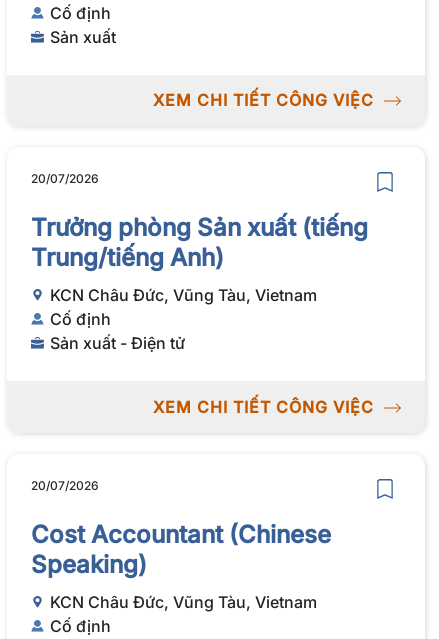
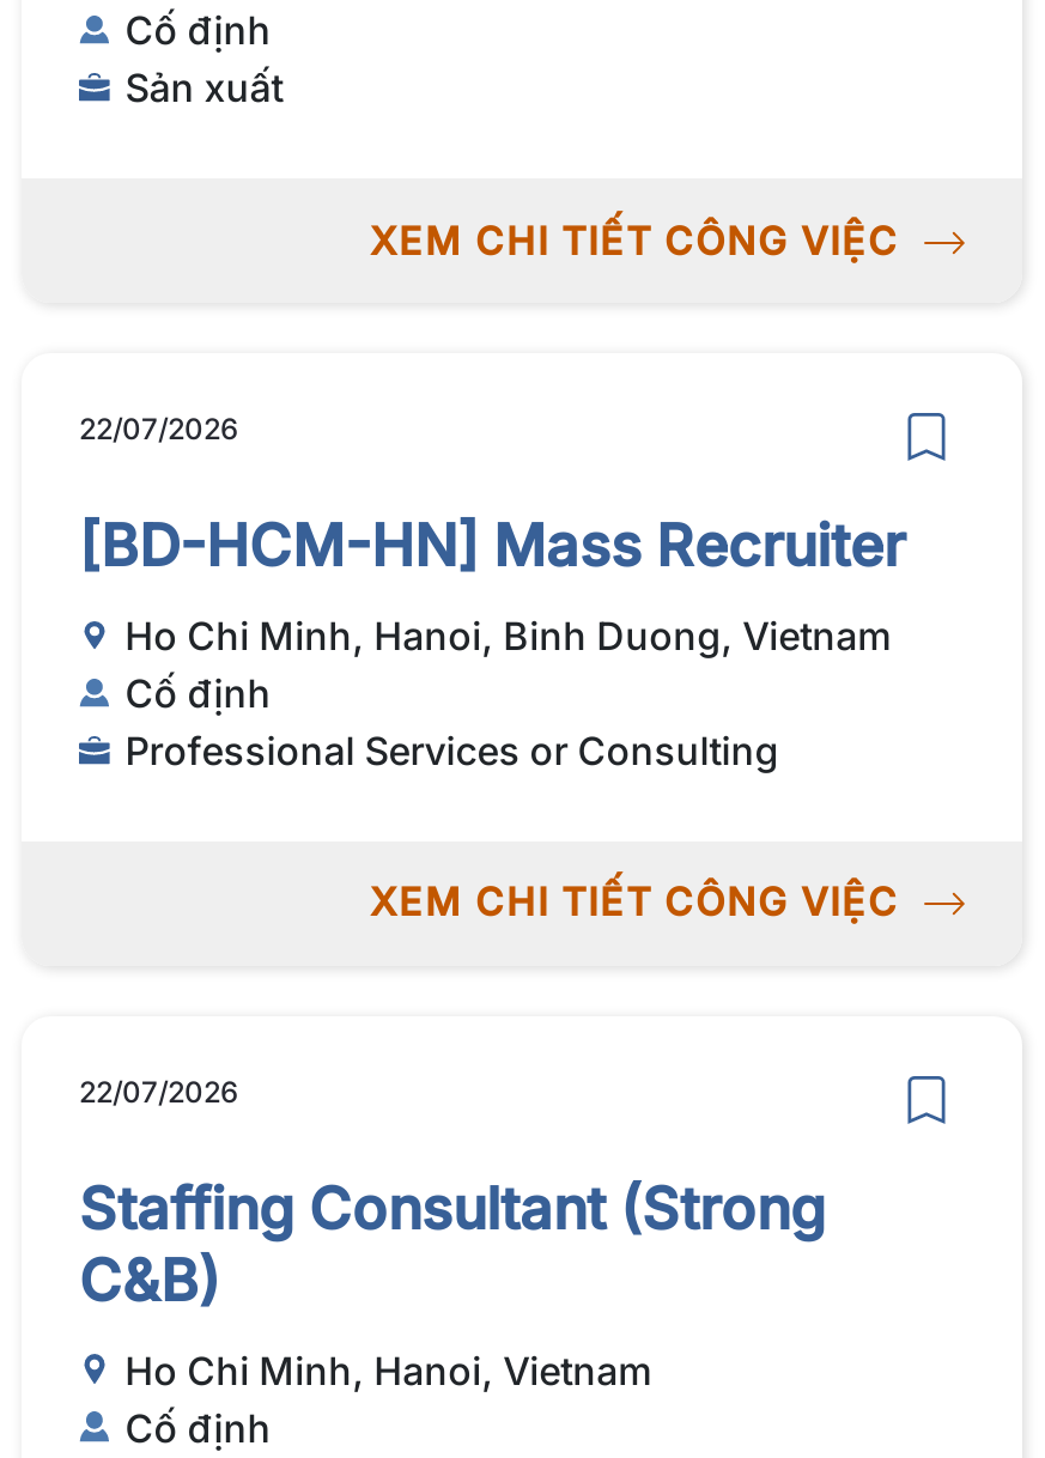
- 20/07/2026
+ 22/07/2026

- Trưởng phòng Sản xuất (tiếng
- Trung/tiếng Anh)
- KCN Châu Đức, Vũng Tàu, Vietnam
+ [BD-HCM-HN] Mass Recruiter
+ Ho Chi Minh, Hanoi, Binh Duong, Vietnam

- Sản xuất - Điện tử
+ Professional Services or Consulting

- 20/07/2026
+ 22/07/2026

- Cost Accountant (Chinese
- Speaking)
- KCN Châu Đức, Vũng Tàu, Vietnam
+ Staffing Consultant (Strong
+ C&B)
+ Ho Chi Minh, Hanoi, Vietnam
